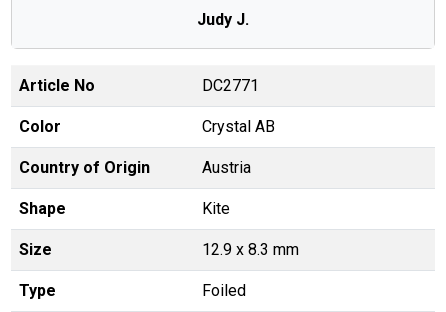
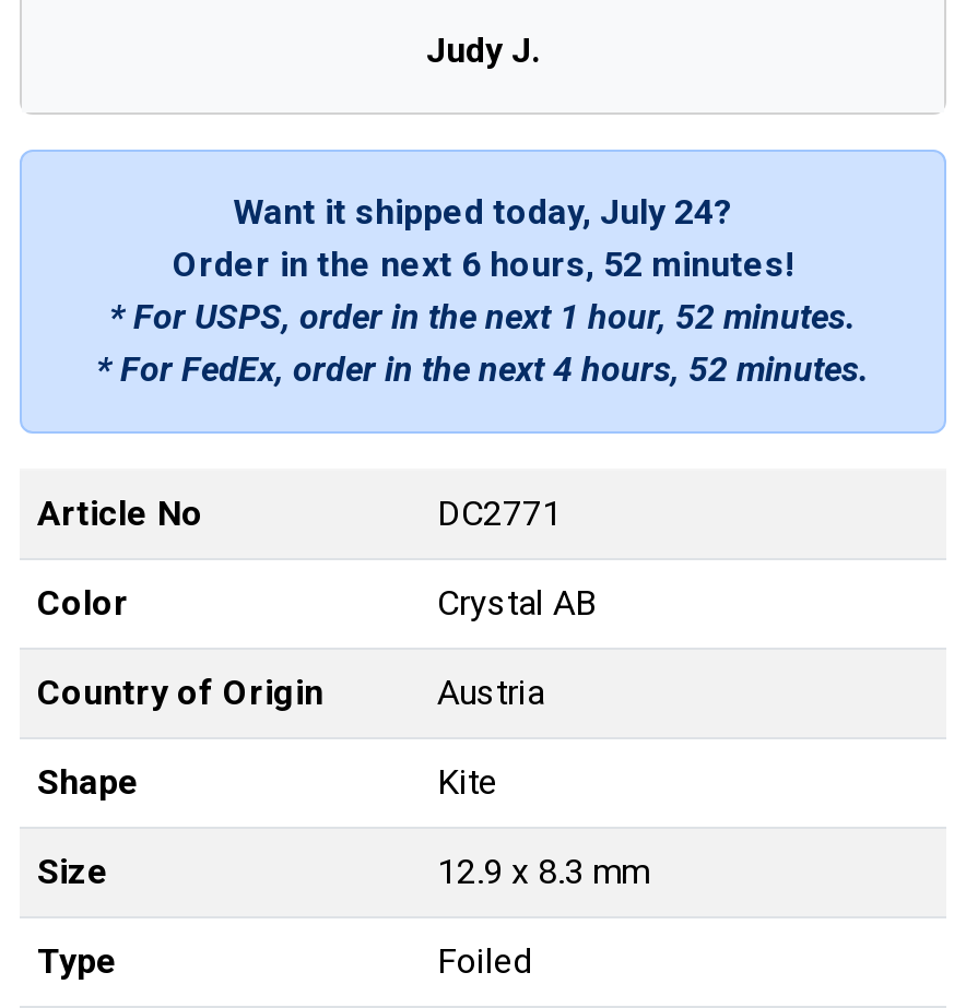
+ [image]
+ Want it shipped today, July 24?
+ Order in the next 6 hours, 52 minutes!
+ * For USPS, order in the next 1 hour, 52 minutes.
+ * For FedEx, order in the next 4 hours, 52 minutes.
